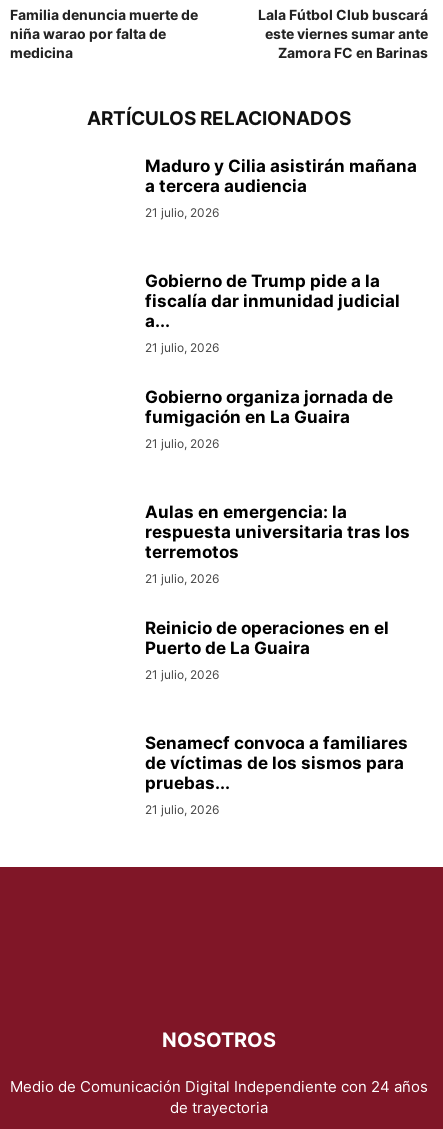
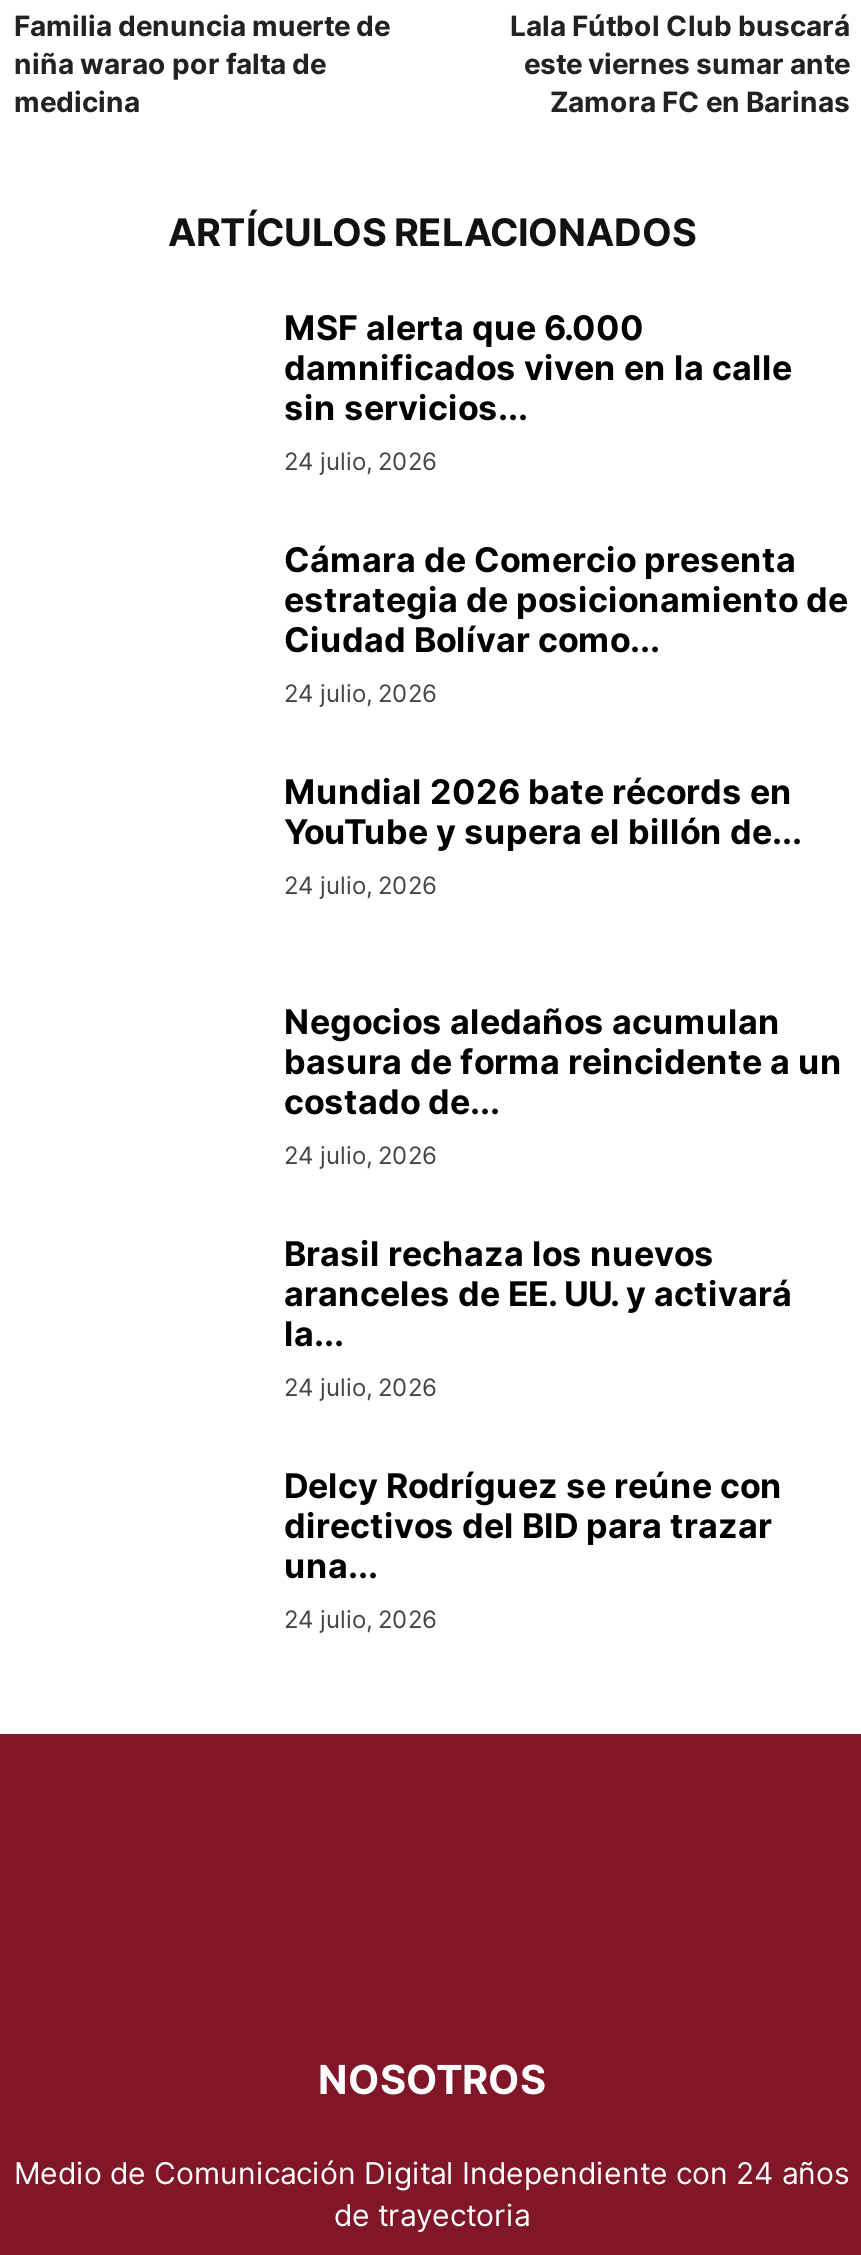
- Maduro y Cilia asistirán mañana
- a tercera audiencia
- 21 julio, 2026
+ MSF alerta que 6.000
+ damnificados viven en la calle
+ sin servicios...
+ 24 julio, 2026

- Gobierno de Trump pide a la
- fiscalía dar inmunidad judicial
- a...
- 21 julio, 2026
+ Cámara de Comercio presenta
+ estrategia de posicionamiento de
+ Ciudad Bolívar como...
+ 24 julio, 2026

- Gobierno organiza jornada de
- fumigación en La Guaira
- 21 julio, 2026
+ Mundial 2026 bate récords en
+ YouTube y supera el billón de...
+ 24 julio, 2026

- Aulas en emergencia: la
- respuesta universitaria tras los
- terremotos
- 21 julio, 2026
+ Negocios aledaños acumulan
+ basura de forma reincidente a un
+ costado de...
+ 24 julio, 2026

- Reinicio de operaciones en el
- Puerto de La Guaira
- 21 julio, 2026
+ Brasil rechaza los nuevos
+ aranceles de EE. UU. y activará
+ la...
+ 24 julio, 2026

- Senamecf convoca a familiares
- de víctimas de los sismos para
- pruebas...
- 21 julio, 2026
+ Delcy Rodríguez se reúne con
+ directivos del BID para trazar
+ una...
+ 24 julio, 2026
